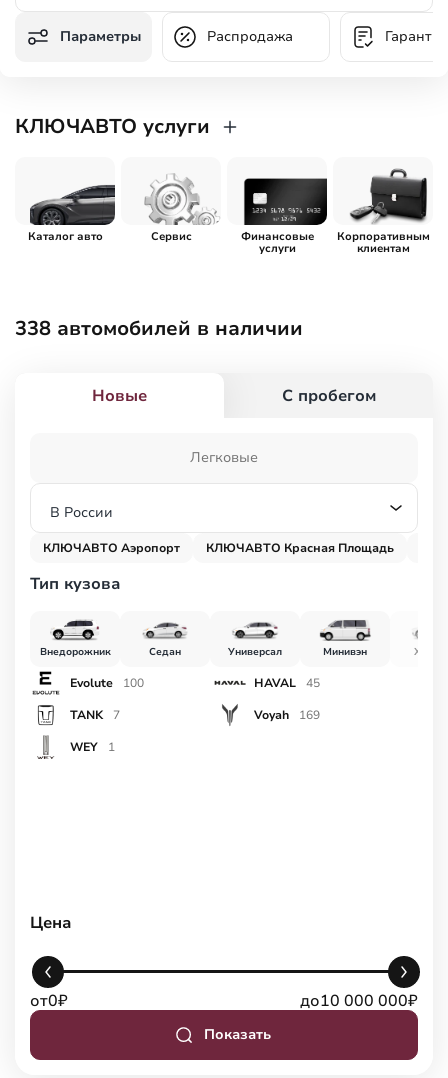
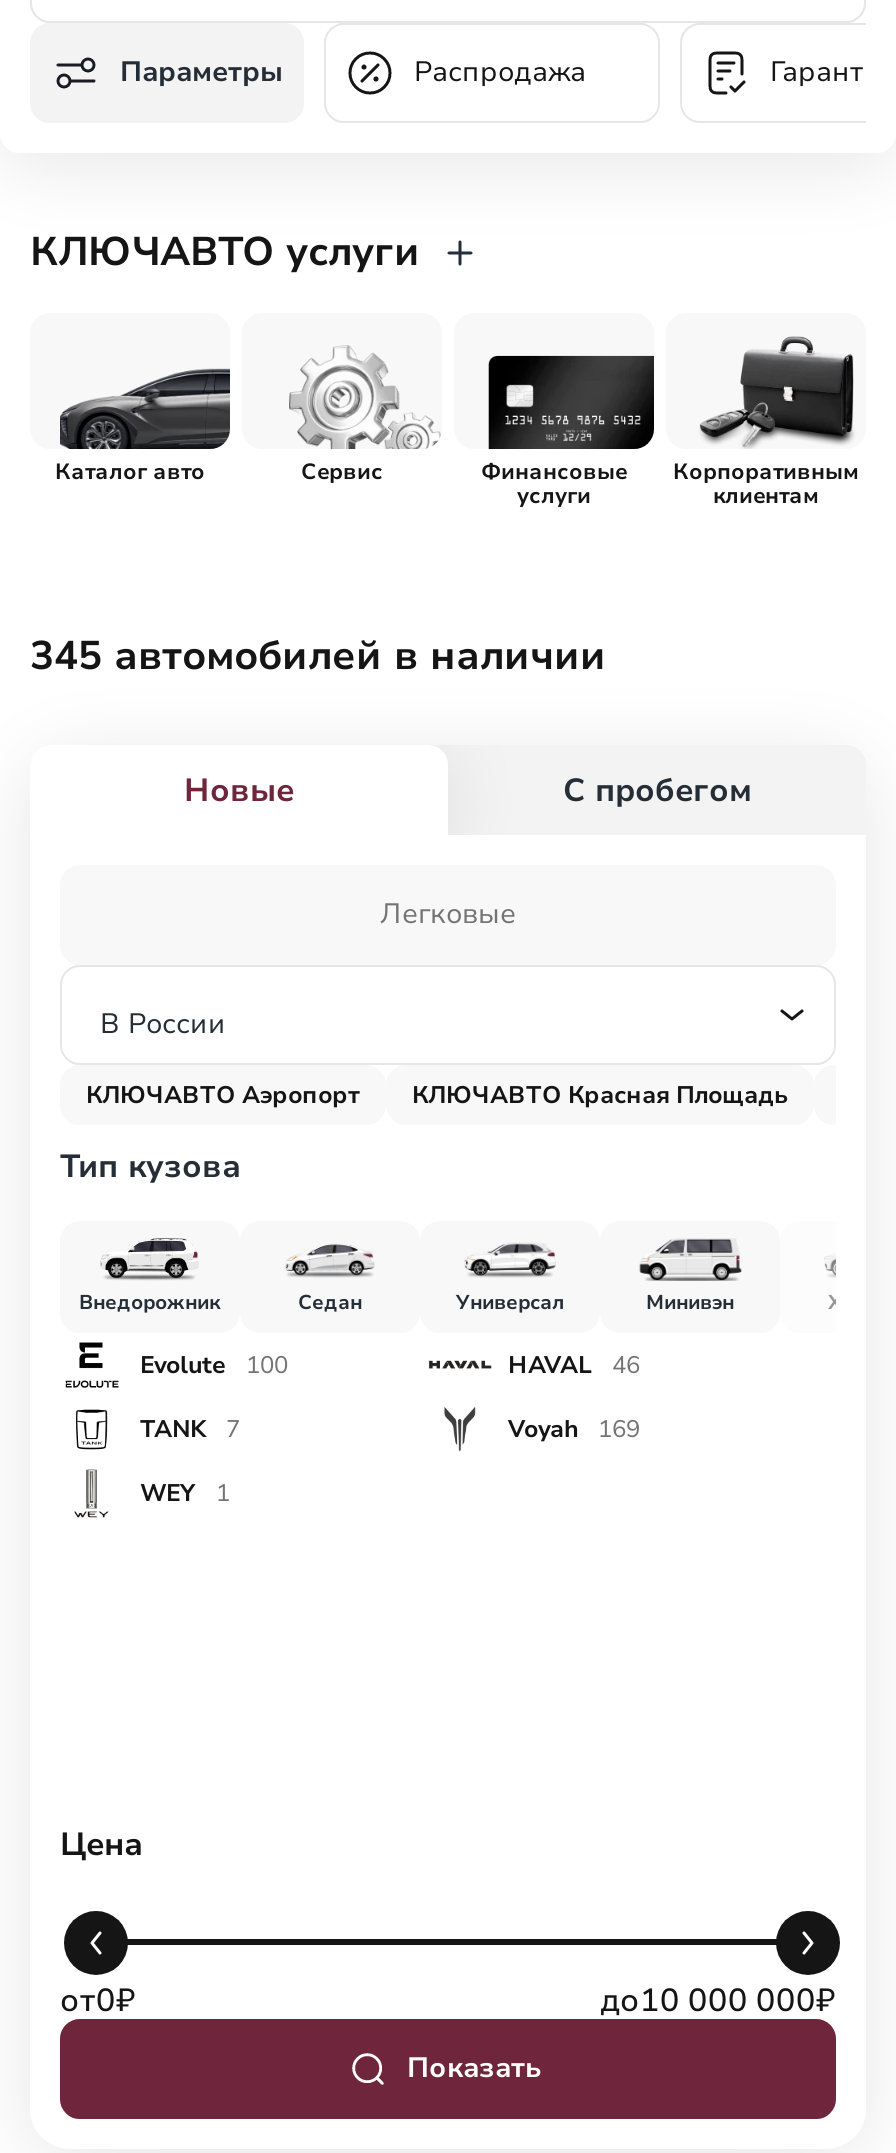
- 338 автомобилей в наличии
+ 345 автомобилей в наличии

- HAVAL 45
+ HAVAL 46
